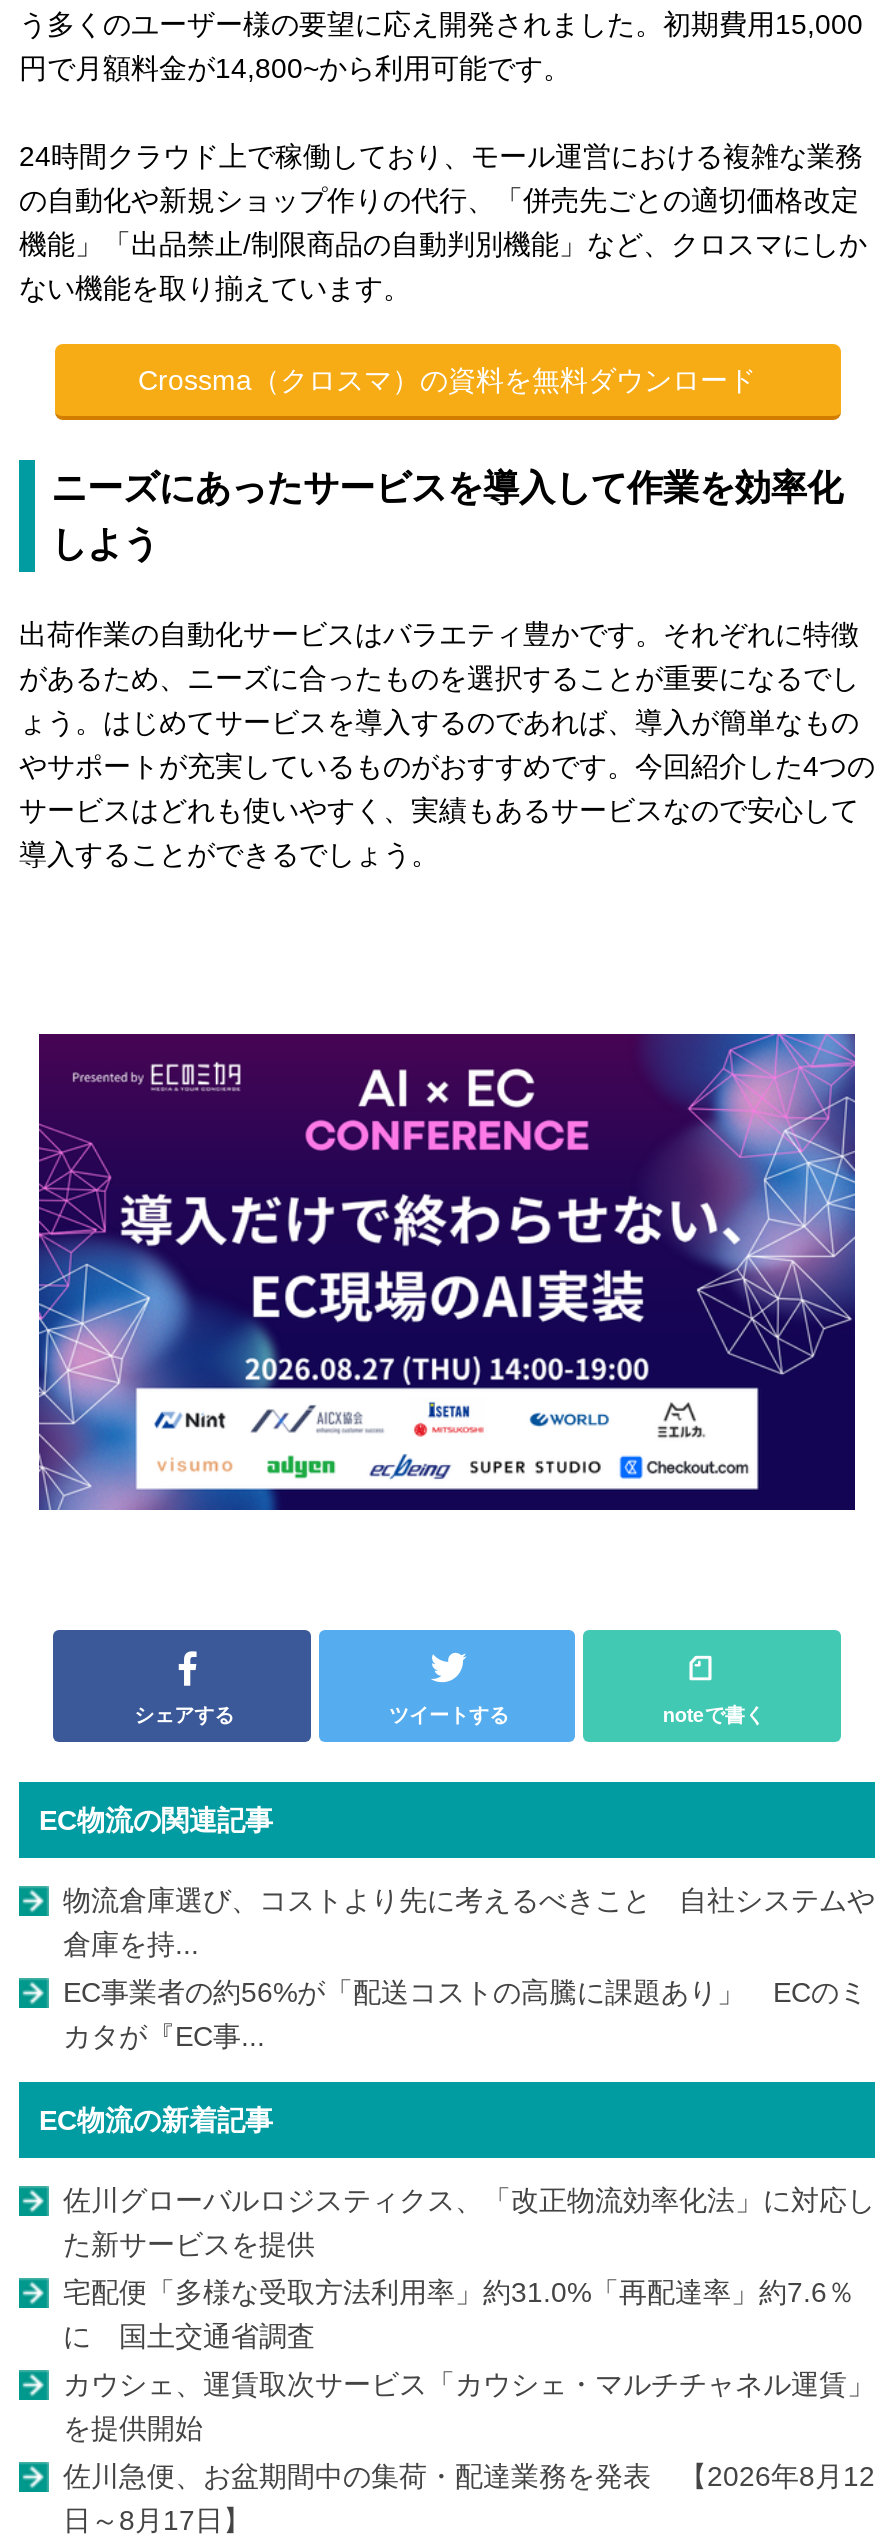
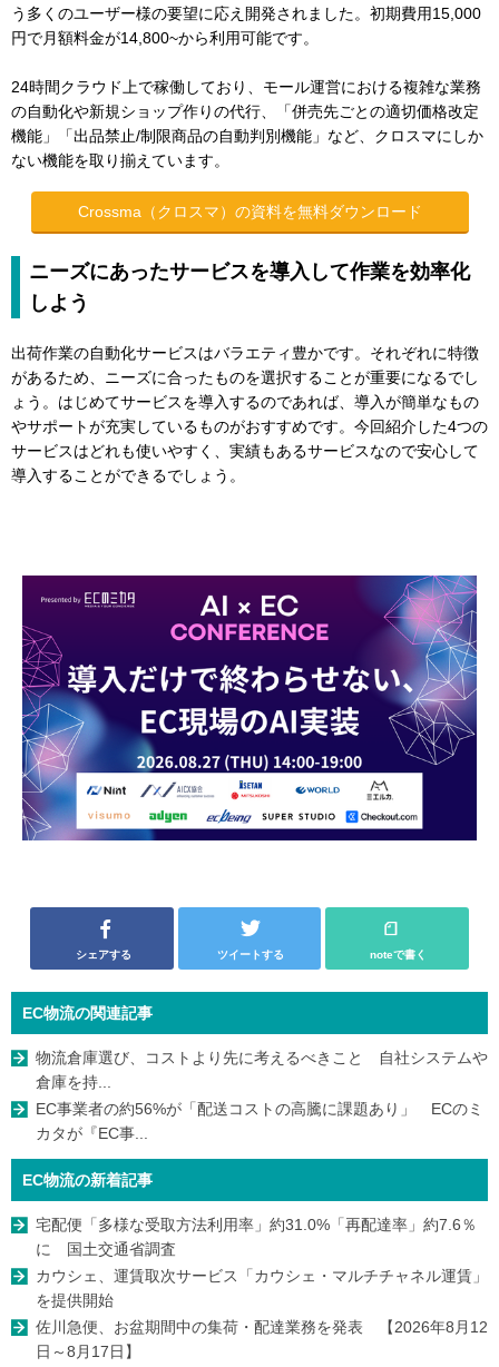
- 佐川グローバルロジスティクス、「改正物流効率化法」に対応し
- た新サービスを提供
